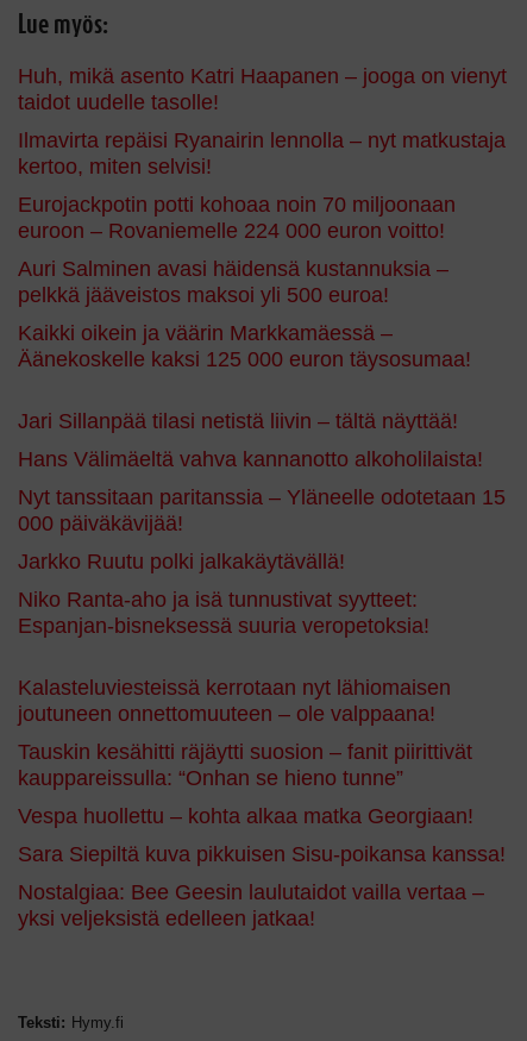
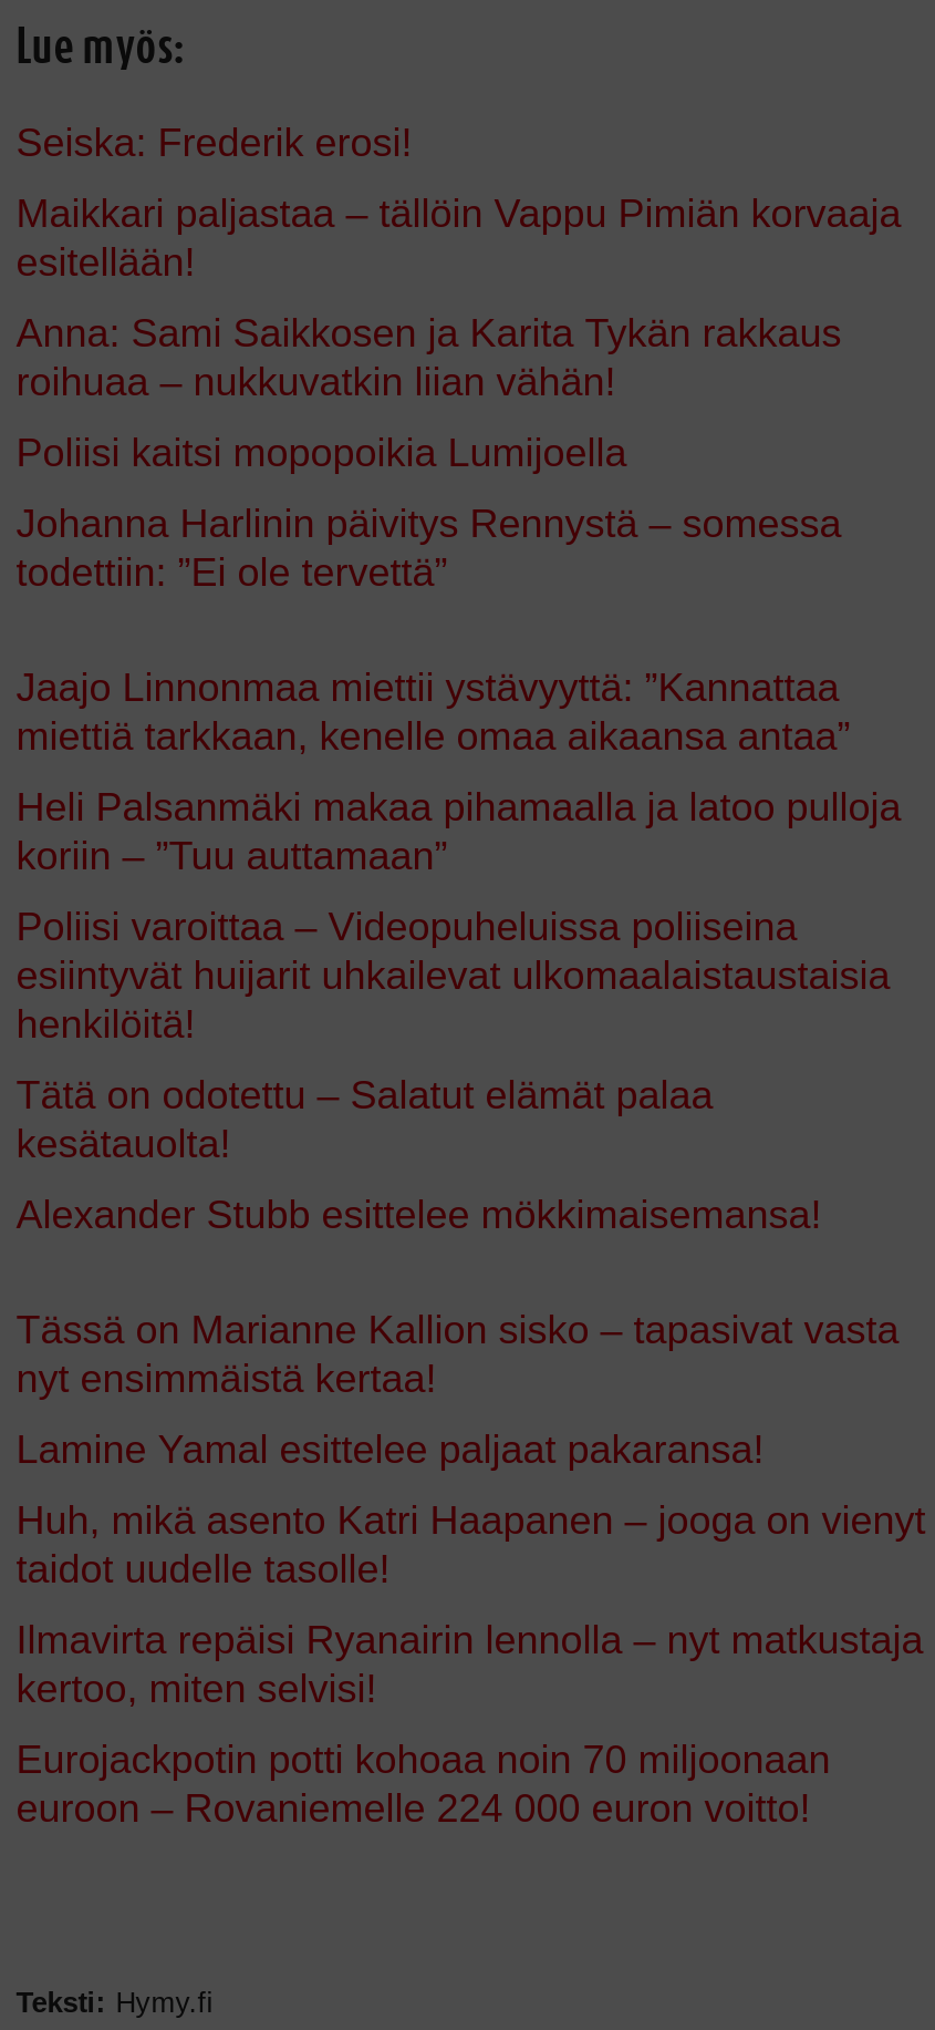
+ Seiska: Frederik erosi!
+ Maikkari paljastaa – tällöin Vappu Pimiän korvaaja
+ esitellään!
+ Anna: Sami Saikkosen ja Karita Tykän rakkaus
+ roihuaa – nukkuvatkin liian vähän!
+ Poliisi kaitsi mopopoikia Lumijoella
+ Johanna Harlinin päivitys Rennystä – somessa
+ todettiin: ”Ei ole tervettä”
+ Jaajo Linnonmaa miettii ystävyyttä: ”Kannattaa
+ miettiä tarkkaan, kenelle omaa aikaansa antaa”
+ Heli Palsanmäki makaa pihamaalla ja latoo pulloja
+ koriin – ”Tuu auttamaan”
+ Poliisi varoittaa – Videopuheluissa poliiseina
+ esiintyvät huijarit uhkailevat ulkomaalaistaustaisia
+ henkilöitä!
+ Tätä on odotettu – Salatut elämät palaa
+ kesätauolta!
+ Alexander Stubb esittelee mökkimaisemansa!
+ Tässä on Marianne Kallion sisko – tapasivat vasta
+ nyt ensimmäistä kertaa!
+ Lamine Yamal esittelee paljaat pakaransa!

moved down: Huh, mikä asento Katri Haapanen – jooga on vienyt | taidot uudelle tasolle! | Ilmavirta repäisi Ryanairin lennolla – nyt matkustaja | kertoo, miten selvisi! | Eurojackpotin potti kohoaa noin 70 miljoonaan | euroon – Rovaniemelle 224 000 euron voitto!

- Auri Salminen avasi häidensä kustannuksia –
- pelkkä jääveistos maksoi yli 500 euroa!
- Kaikki oikein ja väärin Markkamäessä –
- Äänekoskelle kaksi 125 000 euron täysosumaa!
- Jari Sillanpää tilasi netistä liivin – tältä näyttää!
- Hans Välimäeltä vahva kannanotto alkoholilaista!
- Nyt tanssitaan paritanssia – Yläneelle odotetaan 15
- 000 päiväkävijää!
- Jarkko Ruutu polki jalkakäytävällä!
- Niko Ranta-aho ja isä tunnustivat syytteet:
- Espanjan-bisneksessä suuria veropetoksia!
- Kalasteluviesteissä kerrotaan nyt lähiomaisen
- joutuneen onnettomuuteen – ole valppaana!
- Tauskin kesähitti räjäytti suosion – fanit piirittivät
- kauppareissulla: “Onhan se hieno tunne”
- Vespa huollettu – kohta alkaa matka Georgiaan!
- Sara Siepiltä kuva pikkuisen Sisu-poikansa kanssa!
- Nostalgiaa: Bee Geesin laulutaidot vailla vertaa –
- yksi veljeksistä edelleen jatkaa!
